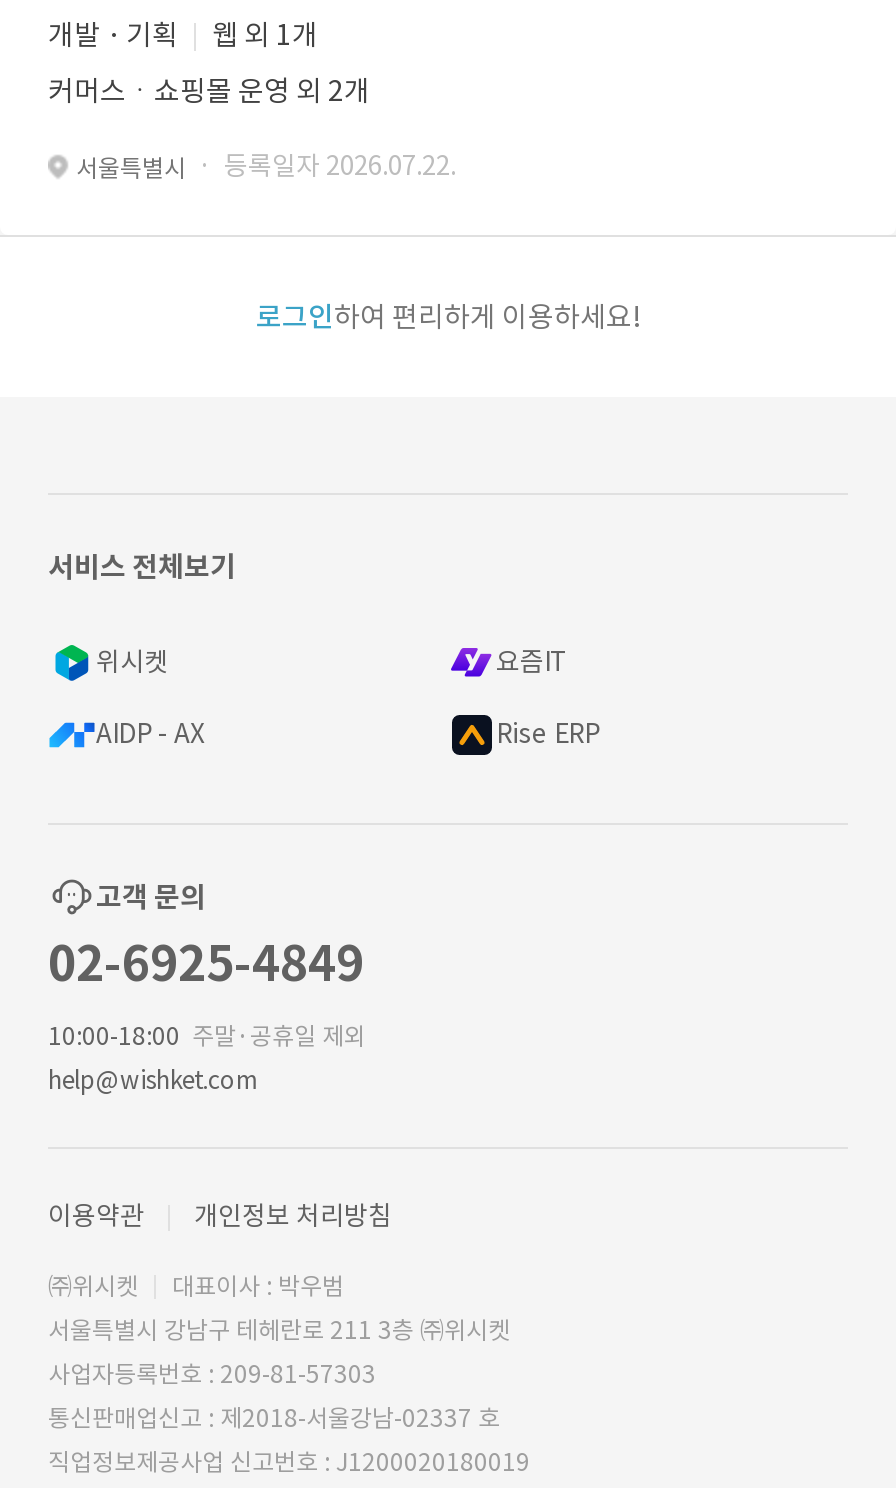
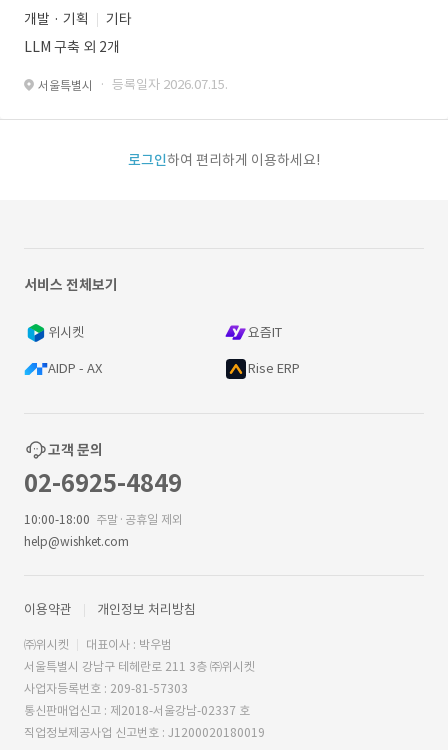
- 웹 외 1개
+ 기타

- 커머스ㆍ쇼핑몰 운영 외 2개
+ LLM 구축 외 2개

- 서울특별시 · 등록일자 2026.07.22.
+ 서울특별시 · 등록일자 2026.07.15.
